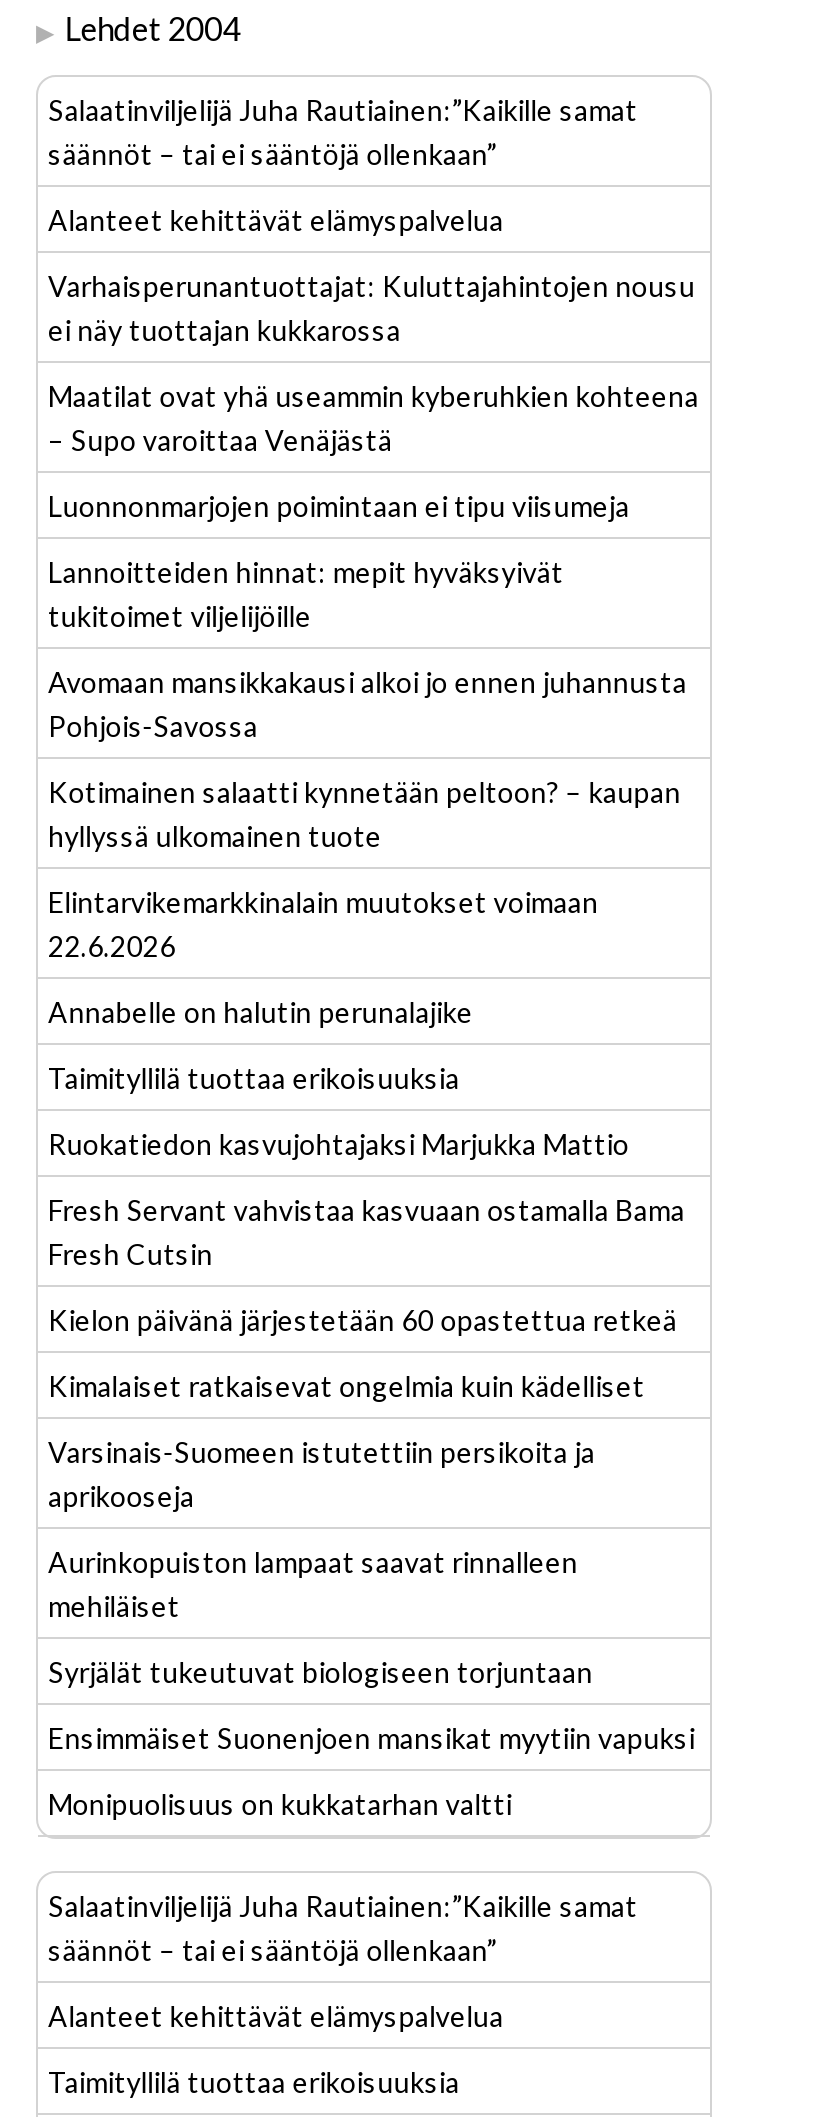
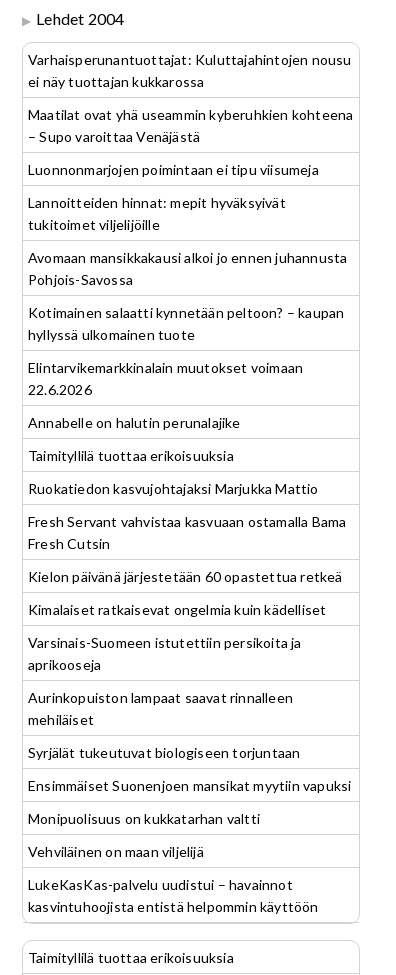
- Salaatinviljelijä Juha Rautiainen:”Kaikille samat
- säännöt – tai ei sääntöjä ollenkaan”
- Alanteet kehittävät elämyspalvelua

- Salaatinviljelijä Juha Rautiainen:”Kaikille samat
- säännöt – tai ei sääntöjä ollenkaan”
+ Vehviläinen on maan viljelijä

- Alanteet kehittävät elämyspalvelua
+ LukeKasKas-palvelu uudistui – havainnot
+ kasvintuhoojista entistä helpommin käyttöön
